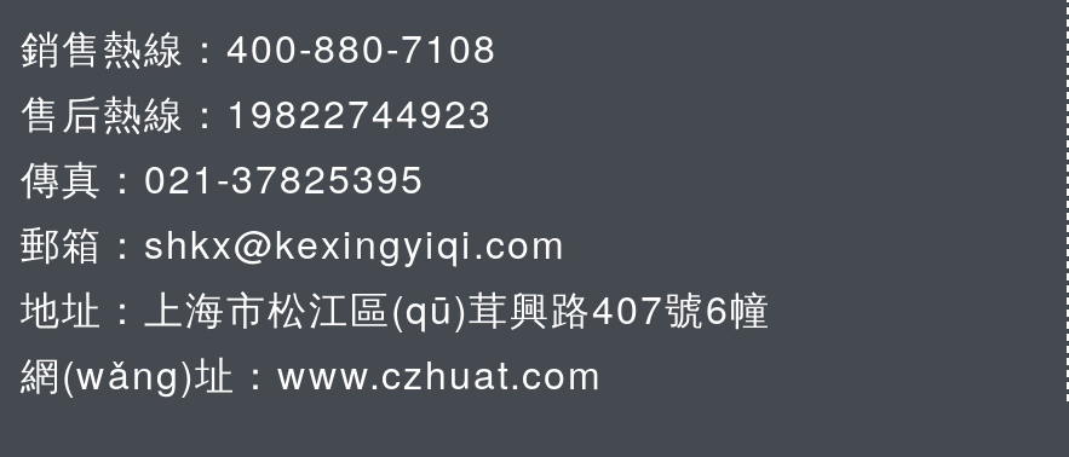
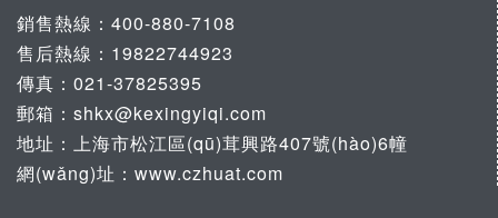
- 地址：上海市松江區(qū)茸興路407號6幢
+ 地址：上海市松江區(qū)茸興路407號(hào)6幢
